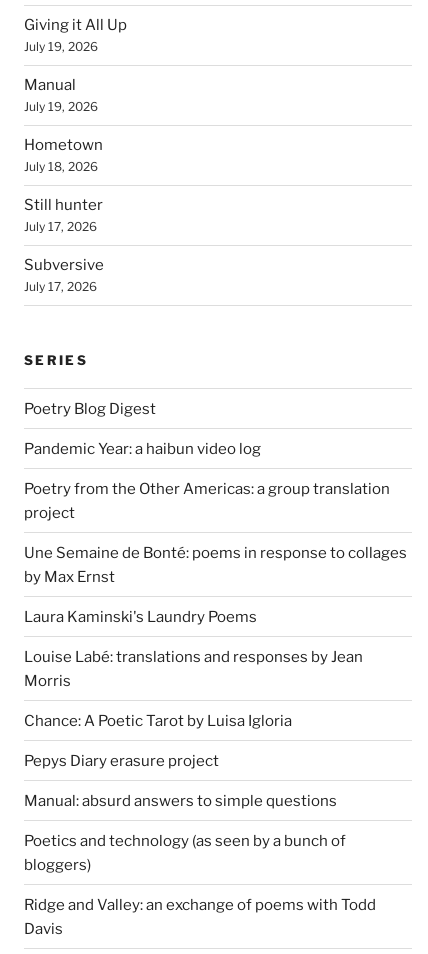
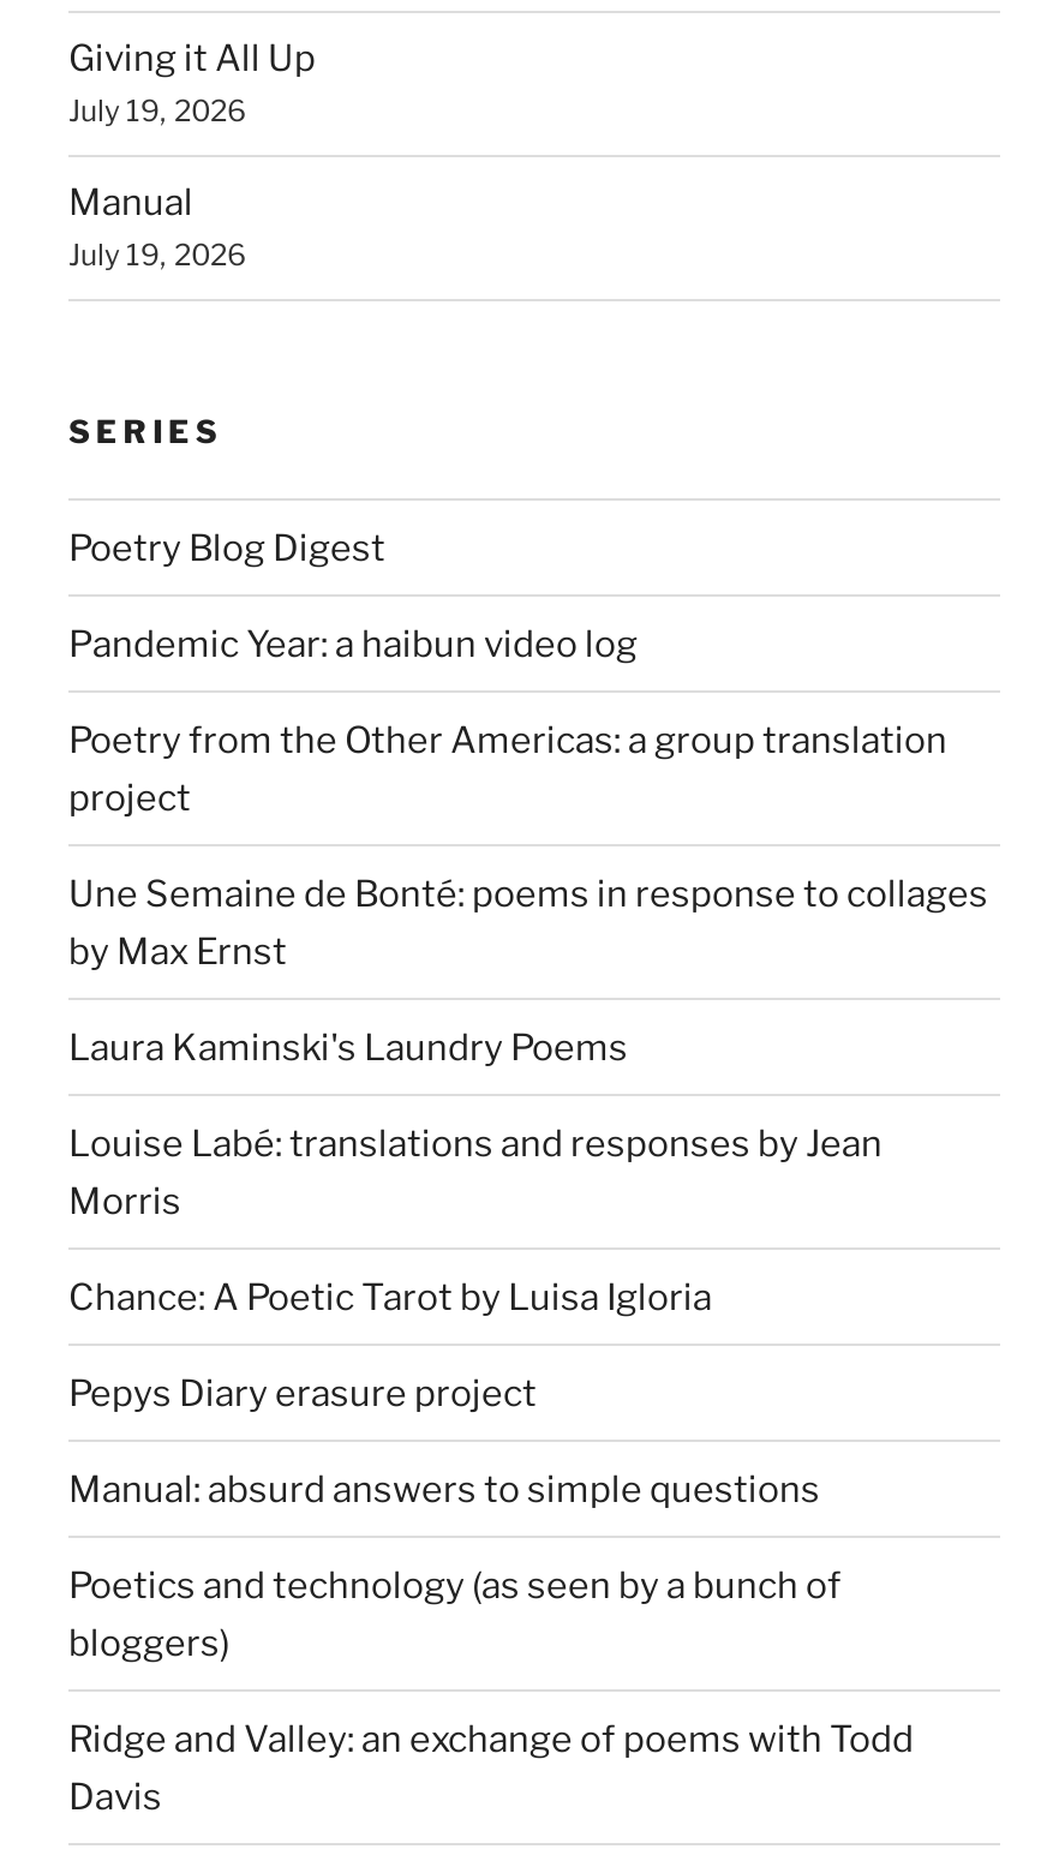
- Hometown
- July 18, 2026
- Still hunter
- July 17, 2026
- Subversive
- July 17, 2026
